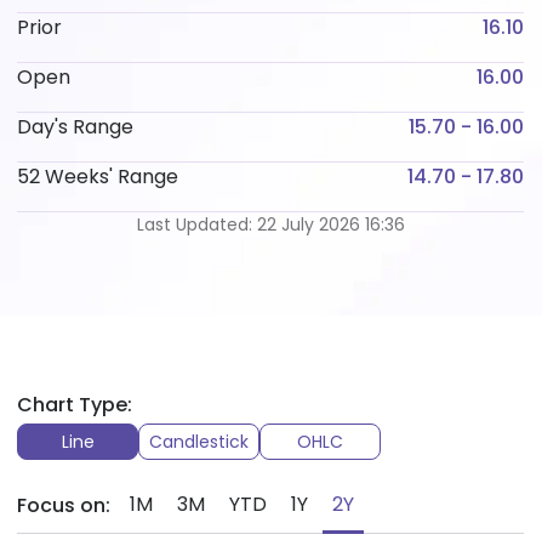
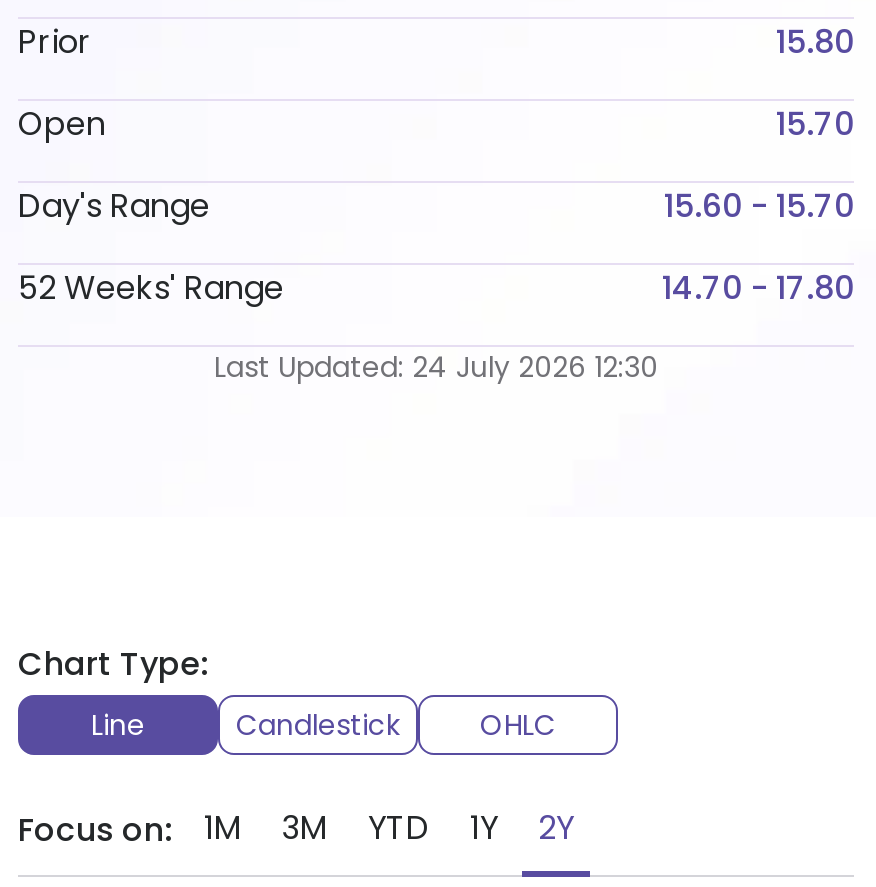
- 16.10
+ 15.80

- 16.00
+ 15.70

- 15.70 - 16.00
+ 15.60 - 15.70

- Last Updated: 22 July 2026 16:36
+ Last Updated: 24 July 2026 12:30
